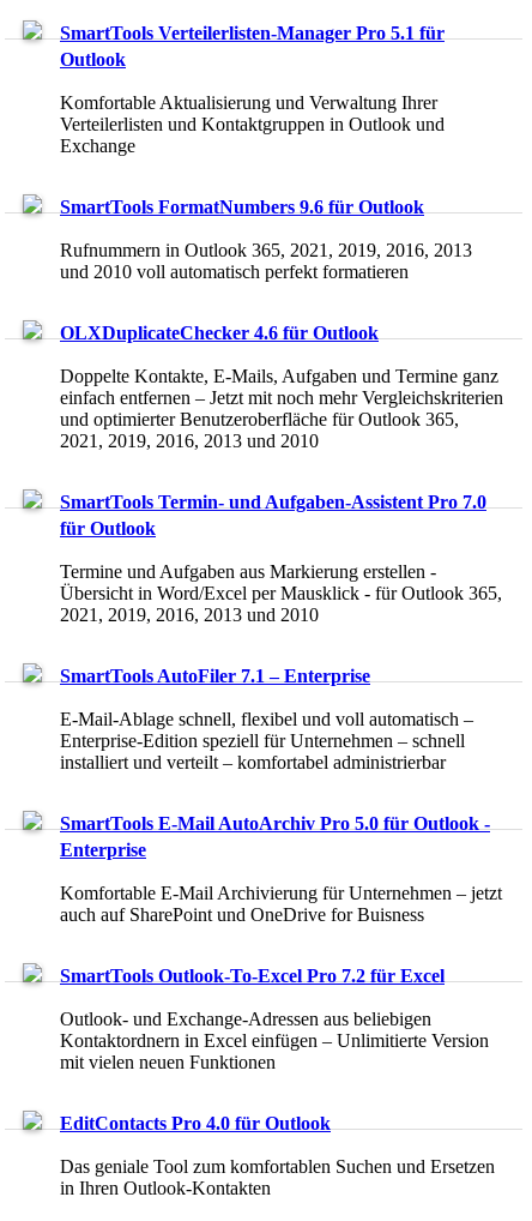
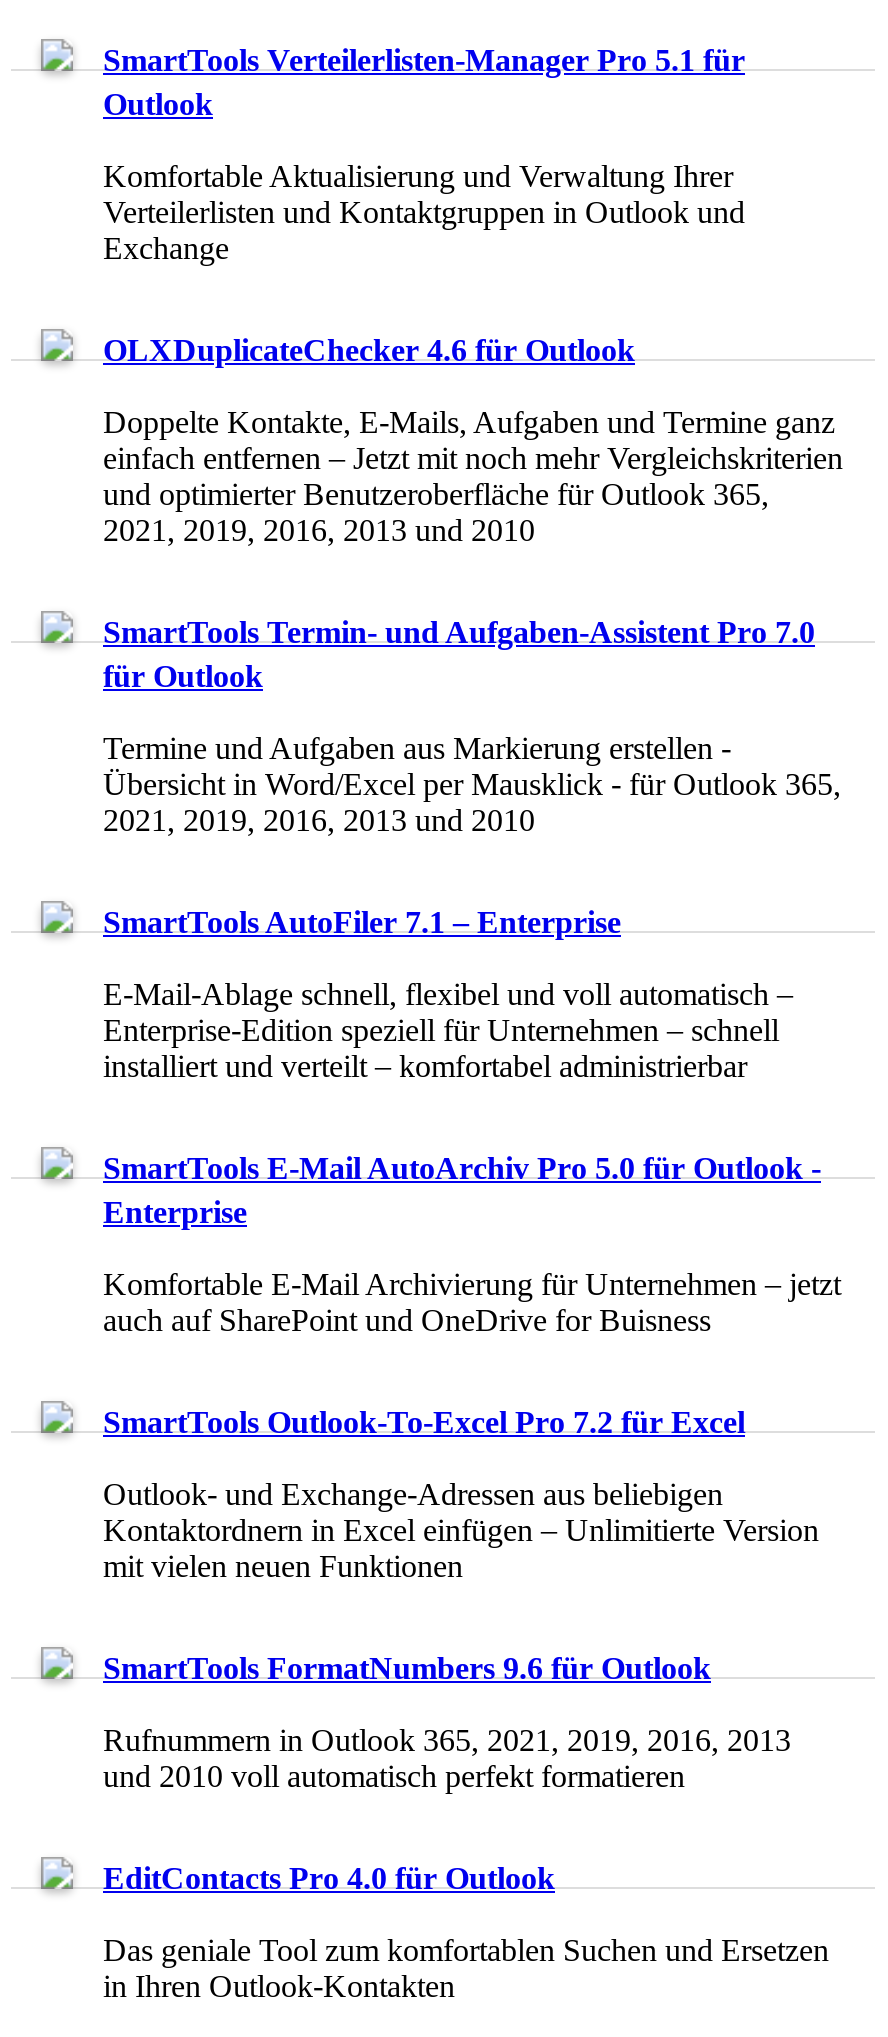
moved down: SmartTools FormatNumbers 9.6 für Outlook | Rufnummern in Outlook 365, 2021, 2019, 2016, 2013 | und 2010 voll automatisch perfekt formatieren

moved up: OLXDuplicateChecker 4.6 für Outlook | Doppelte Kontakte, E-Mails, Aufgaben und Termine ganz | einfach entfernen – Jetzt mit noch mehr Vergleichskriterien | ... | Kontaktordnern in Excel einfügen – Unlimitierte Version | mit vielen neuen Funktionen
